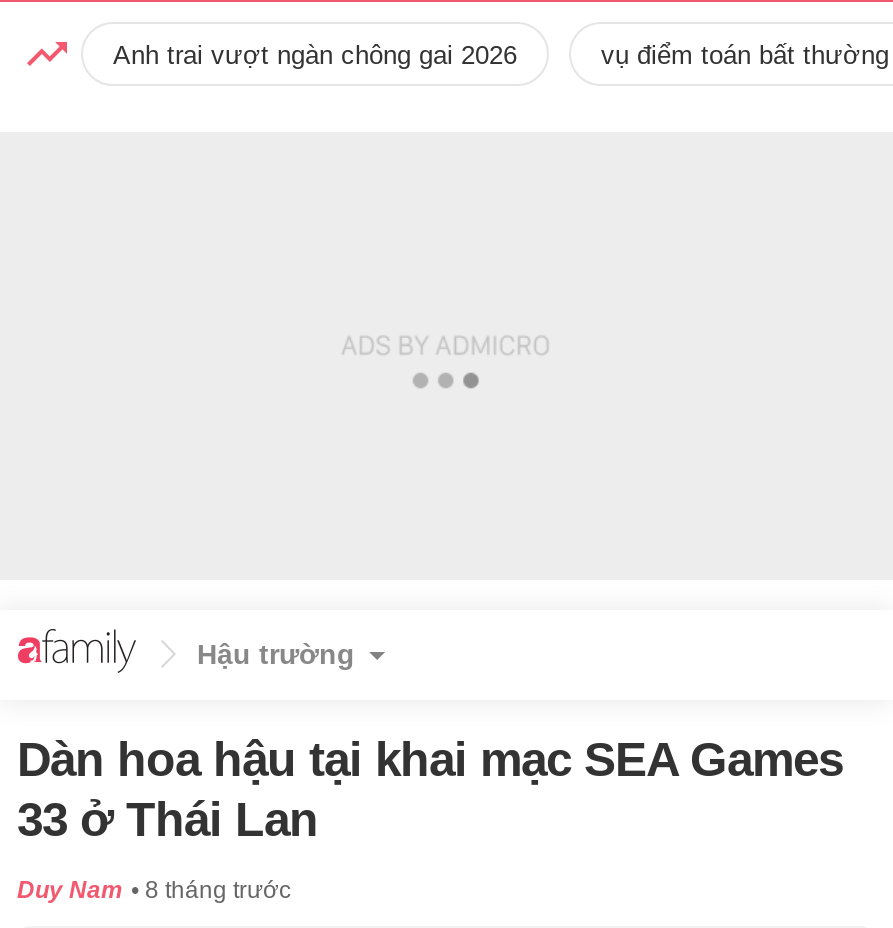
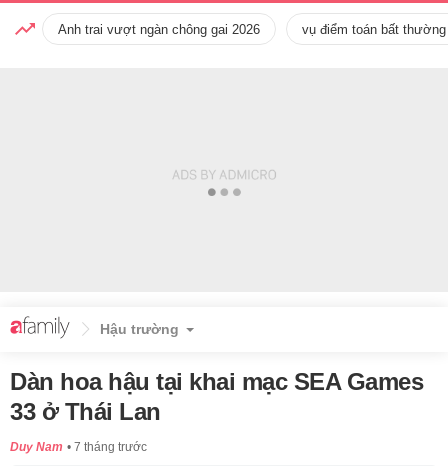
- Duy Nam 8 tháng trước
+ Duy Nam 7 tháng trước
